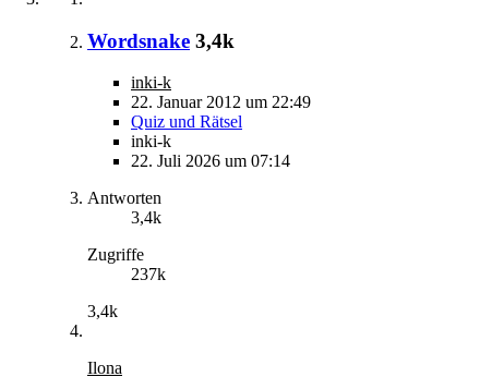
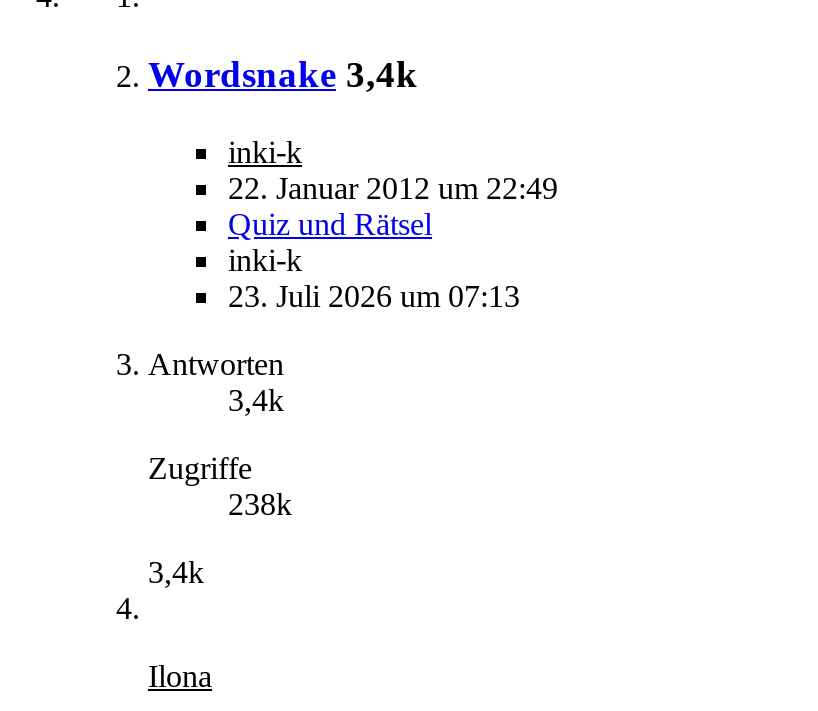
- 22. Juli 2026 um 07:14
+ 23. Juli 2026 um 07:13

- 237k
+ 238k
